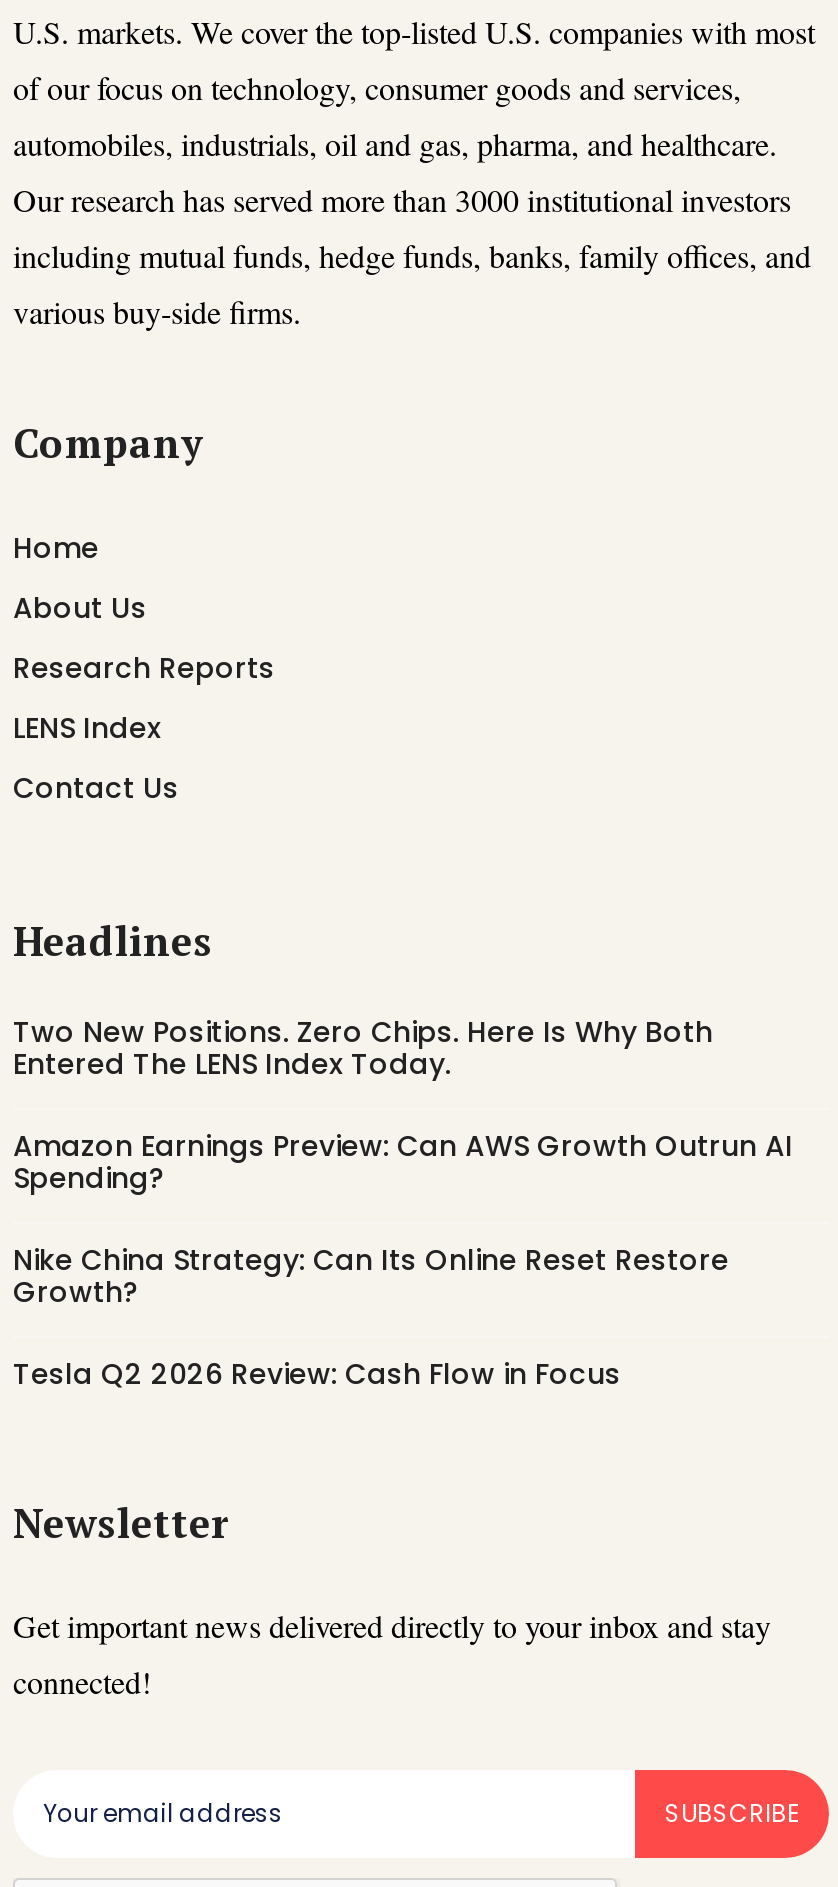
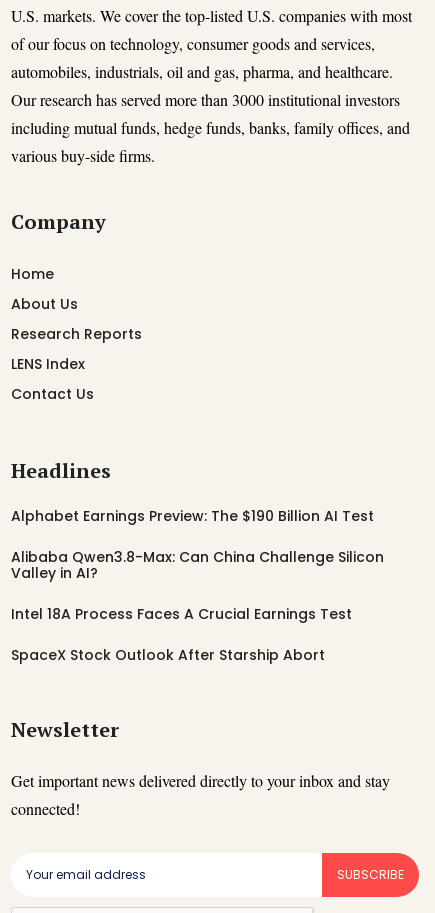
- Two New Positions. Zero Chips. Here Is Why Both
- Entered The LENS Index Today.
+ Alphabet Earnings Preview: The $190 Billion AI Test

- Amazon Earnings Preview: Can AWS Growth Outrun AI
- Spending?
+ Alibaba Qwen3.8-Max: Can China Challenge Silicon
+ Valley in AI?

- Nike China Strategy: Can Its Online Reset Restore
- Growth?
+ Intel 18A Process Faces A Crucial Earnings Test

- Tesla Q2 2026 Review: Cash Flow in Focus
+ SpaceX Stock Outlook After Starship Abort
